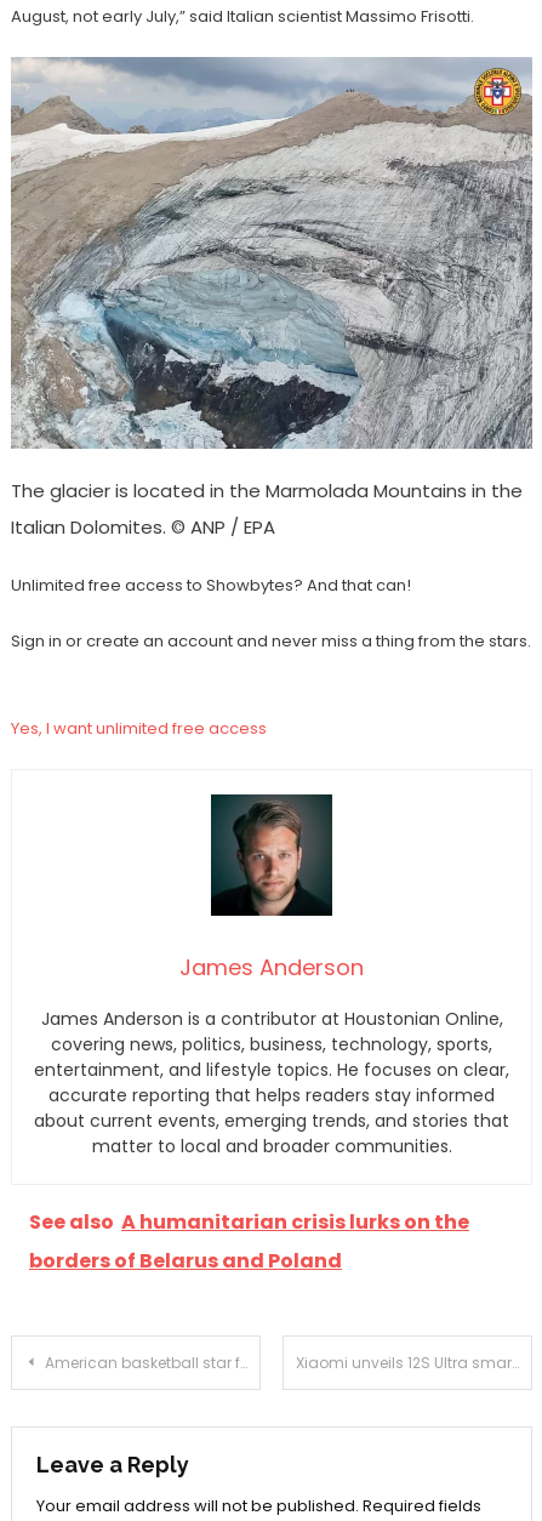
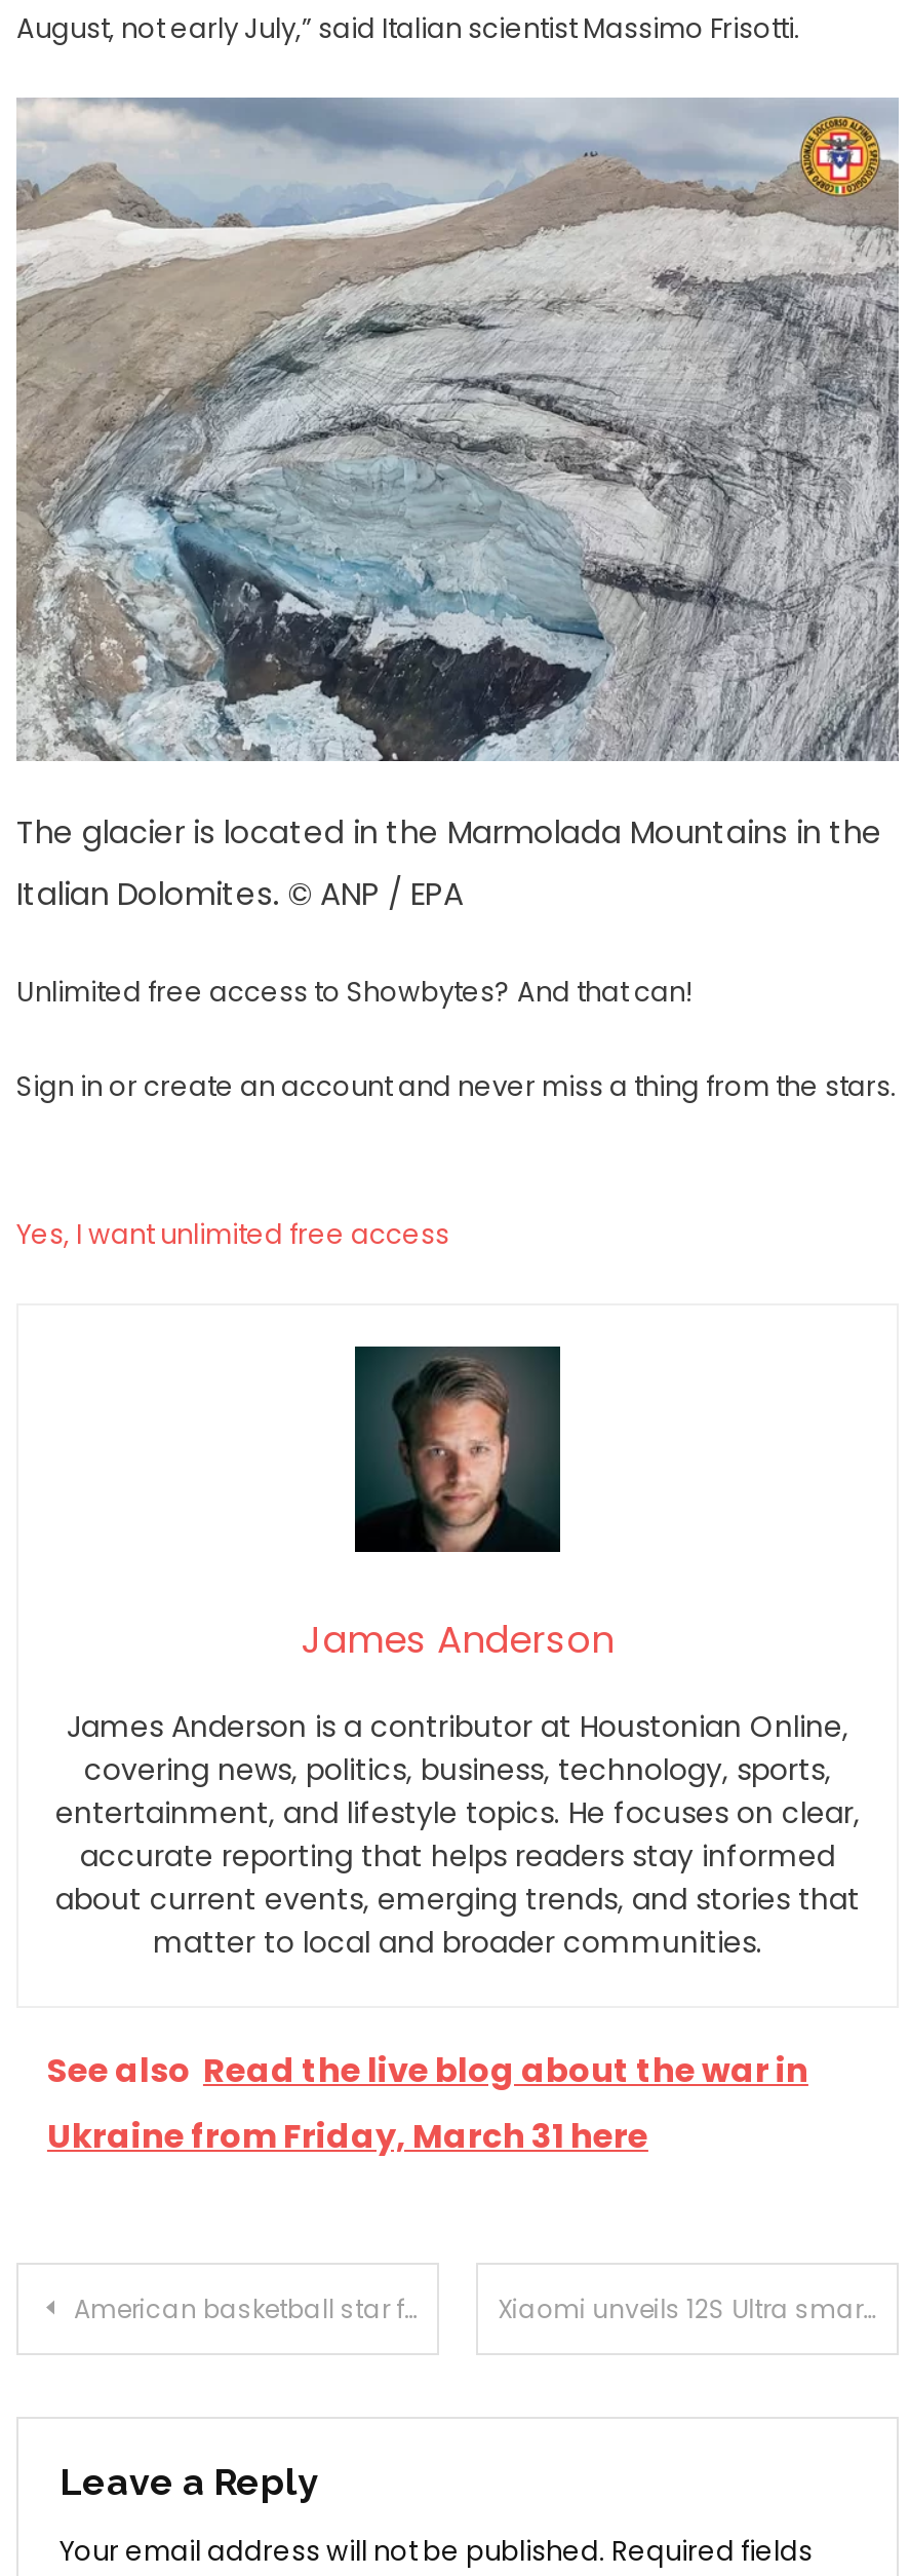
- See also A humanitarian crisis lurks on the
- borders of Belarus and Poland
+ See also Read the live blog about the war in
+ Ukraine from Friday, March 31 here
